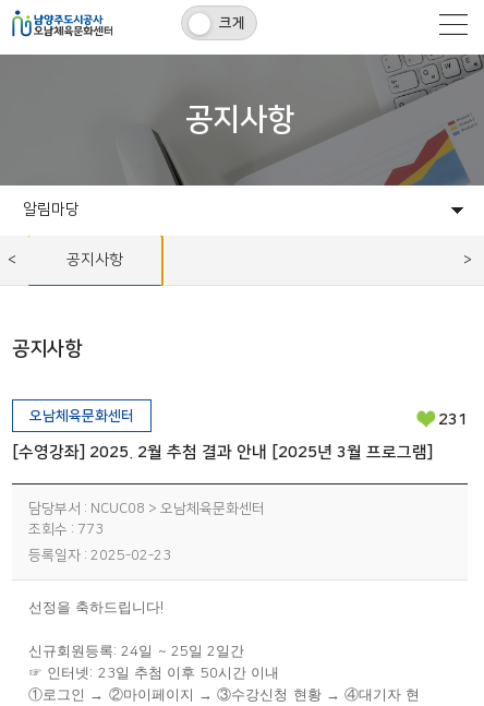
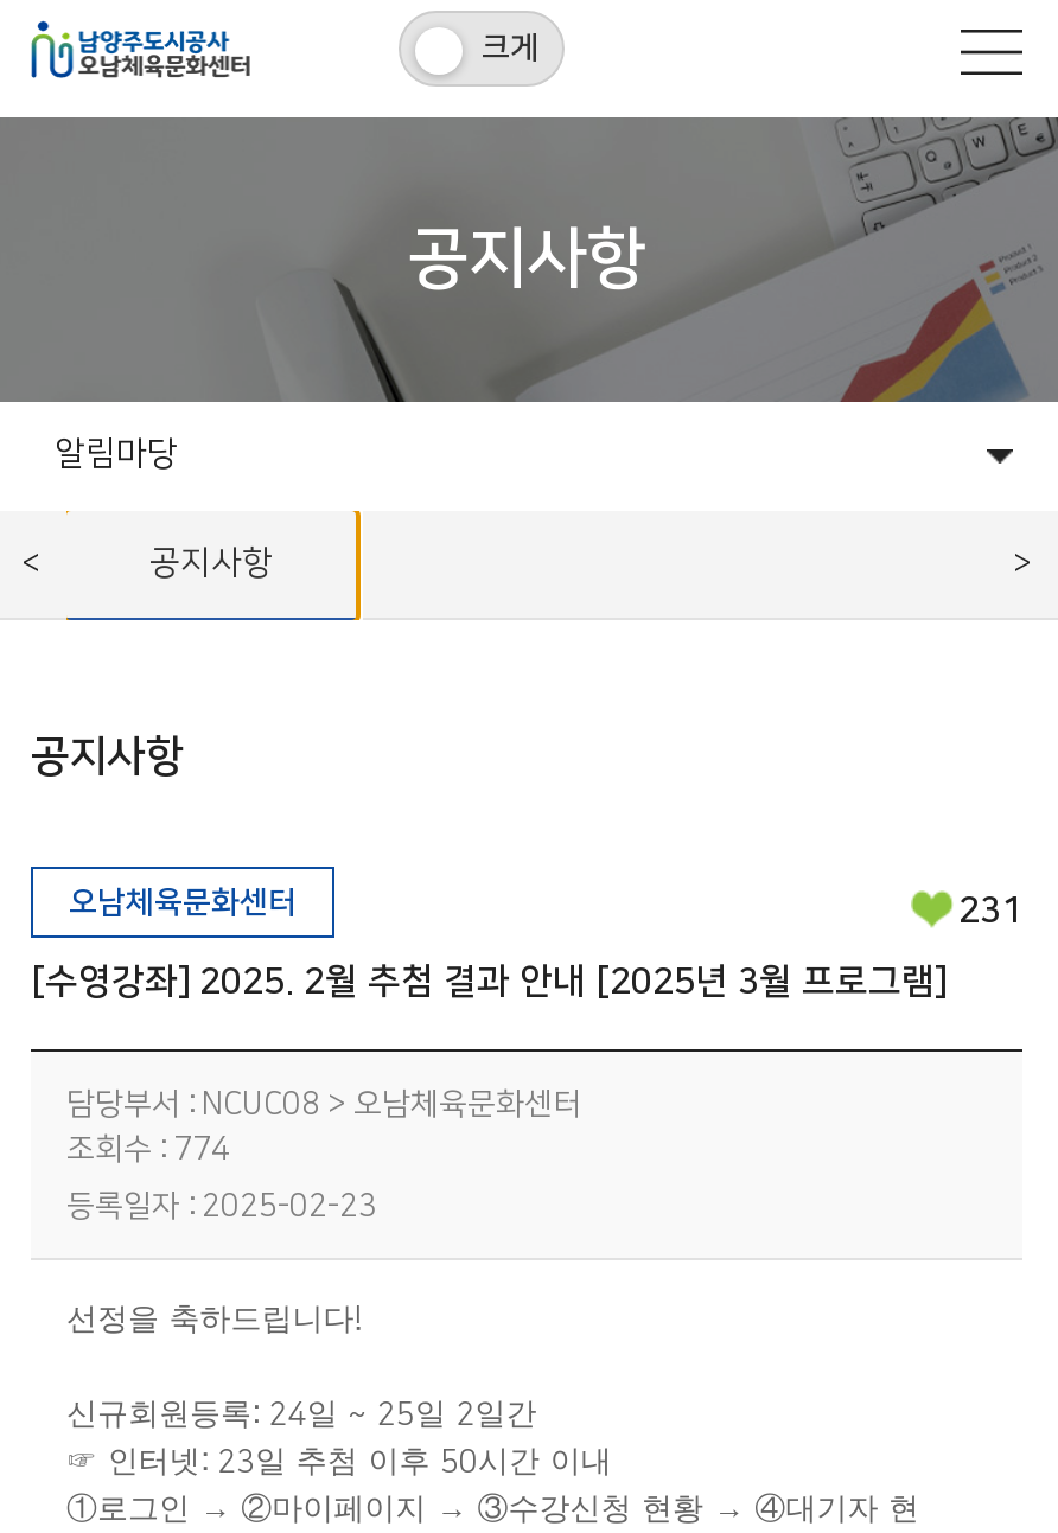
- 조회수 : 773
+ 조회수 : 774
